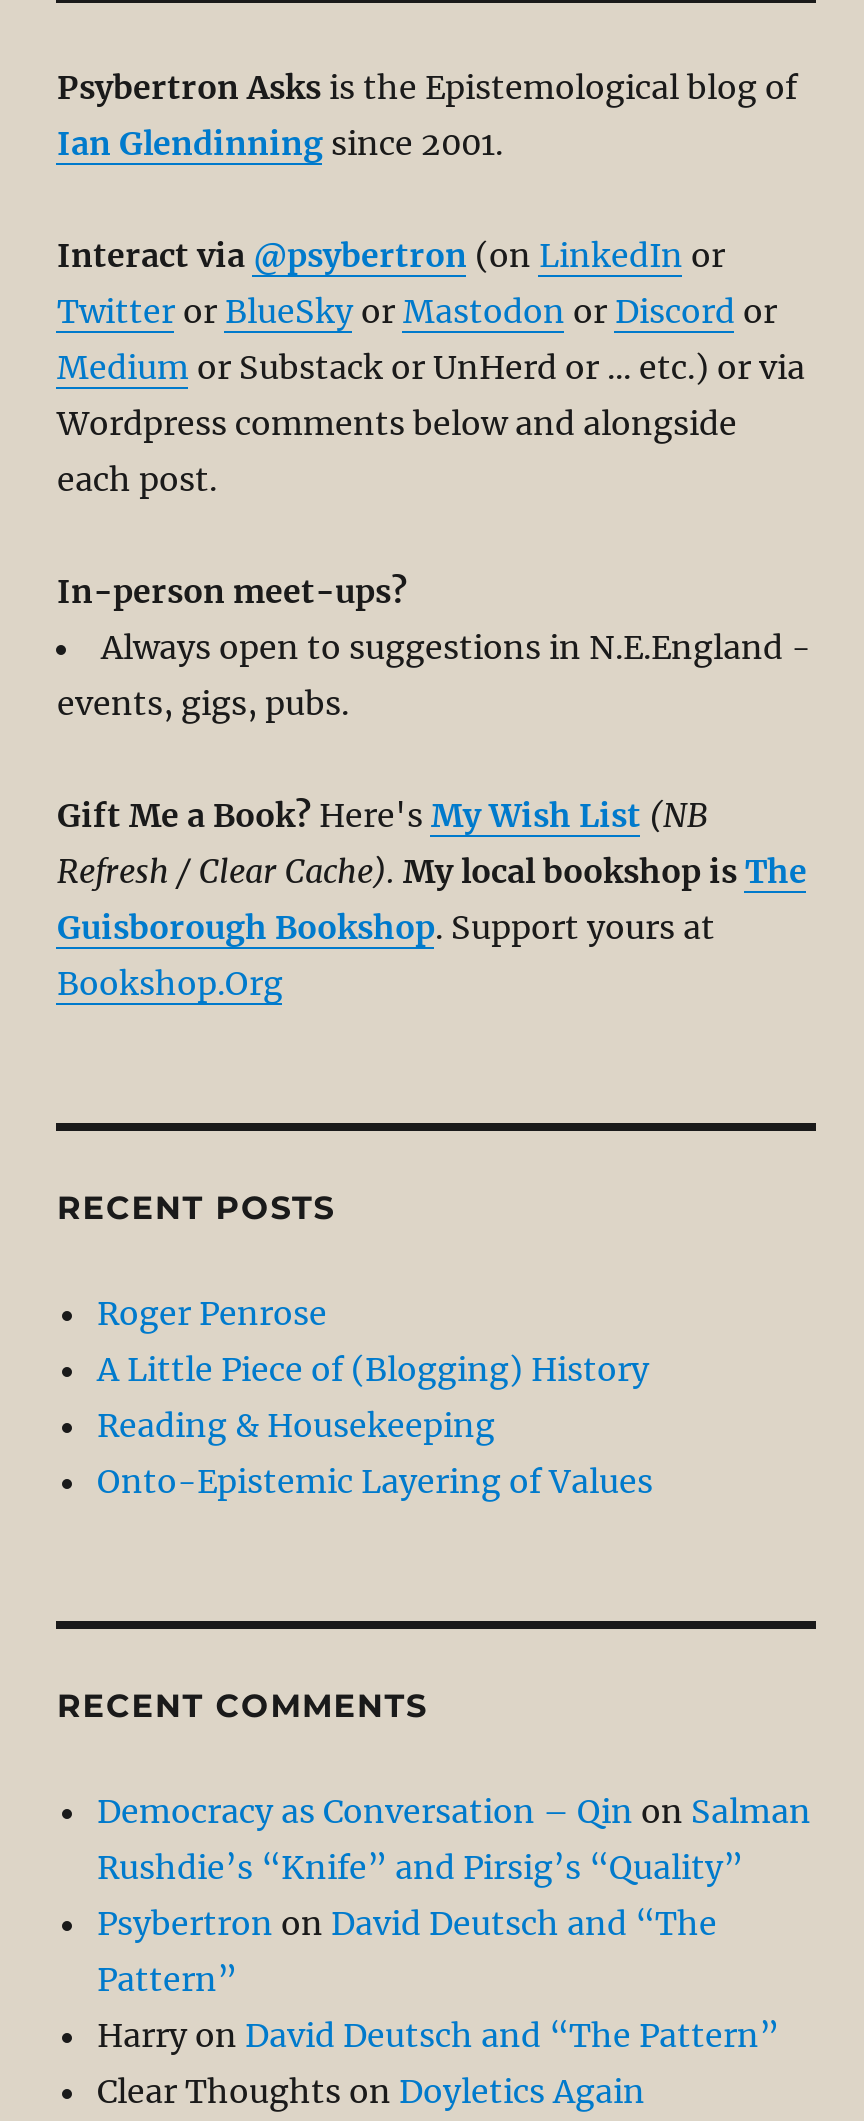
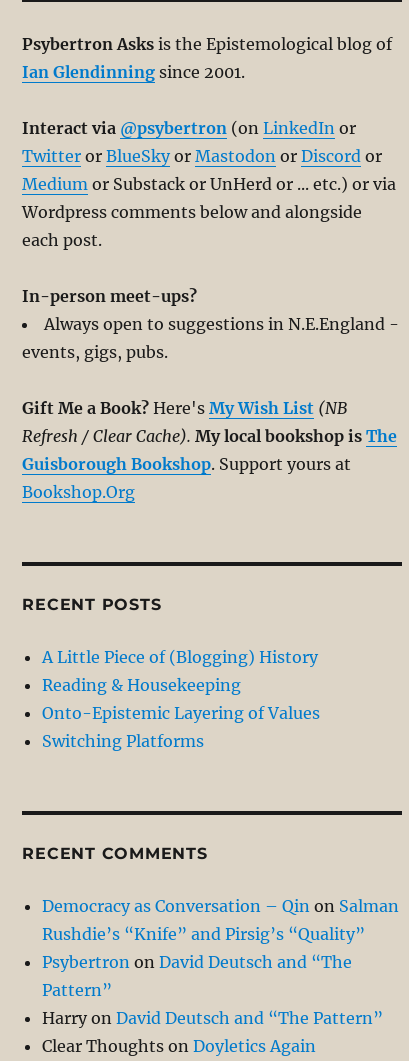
- Roger Penrose

moved up: A Little Piece of (Blogging) History | Reading & Housekeeping | Onto-Epistemic Layering of Values

+ Switching Platforms
